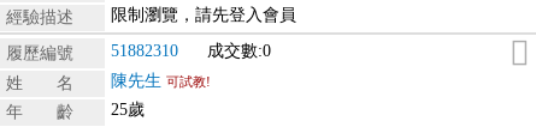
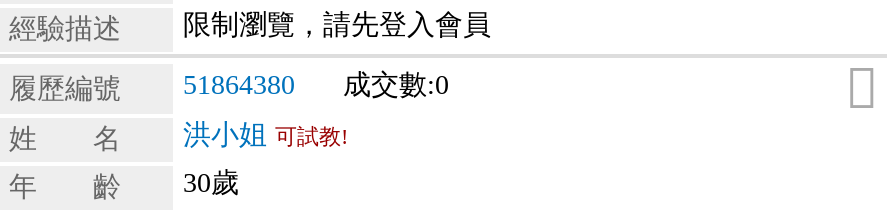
- 51882310 成交數:0
+ 51864380 成交數:0

- 陳先生 可試教!
+ 洪小姐 可試教!

- 25歲
+ 30歲
